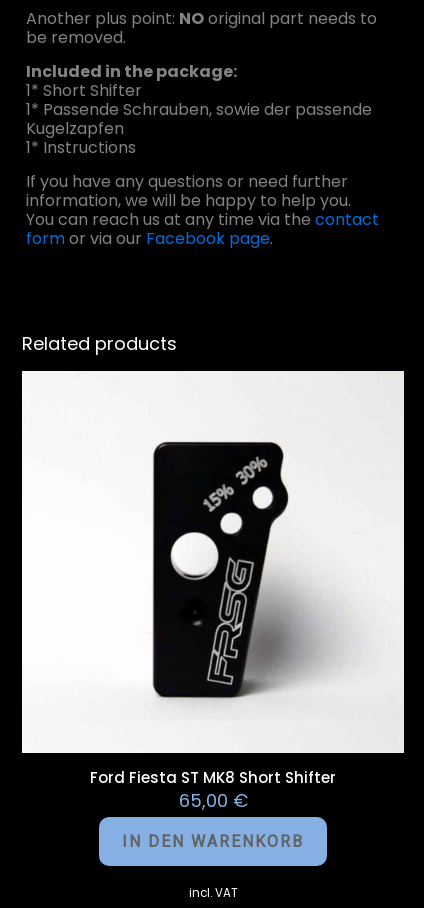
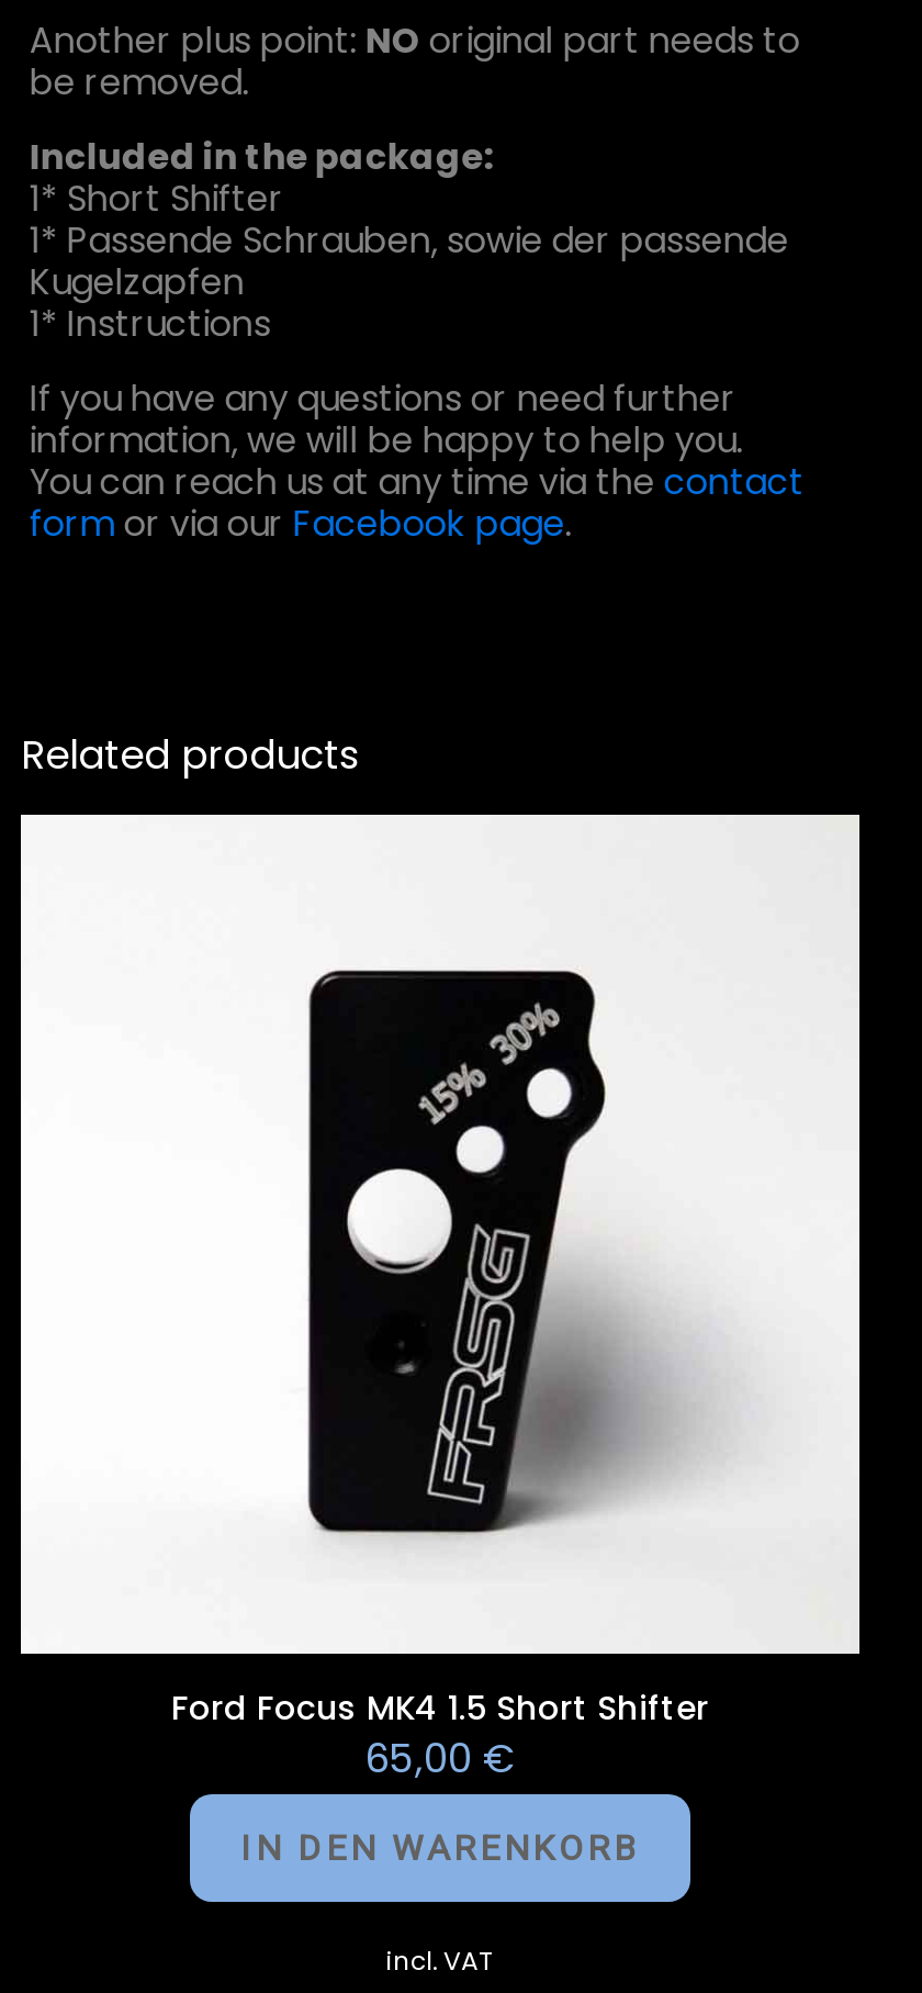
- Ford Fiesta ST MK8 Short Shifter
+ Ford Focus MK4 1.5 Short Shifter
